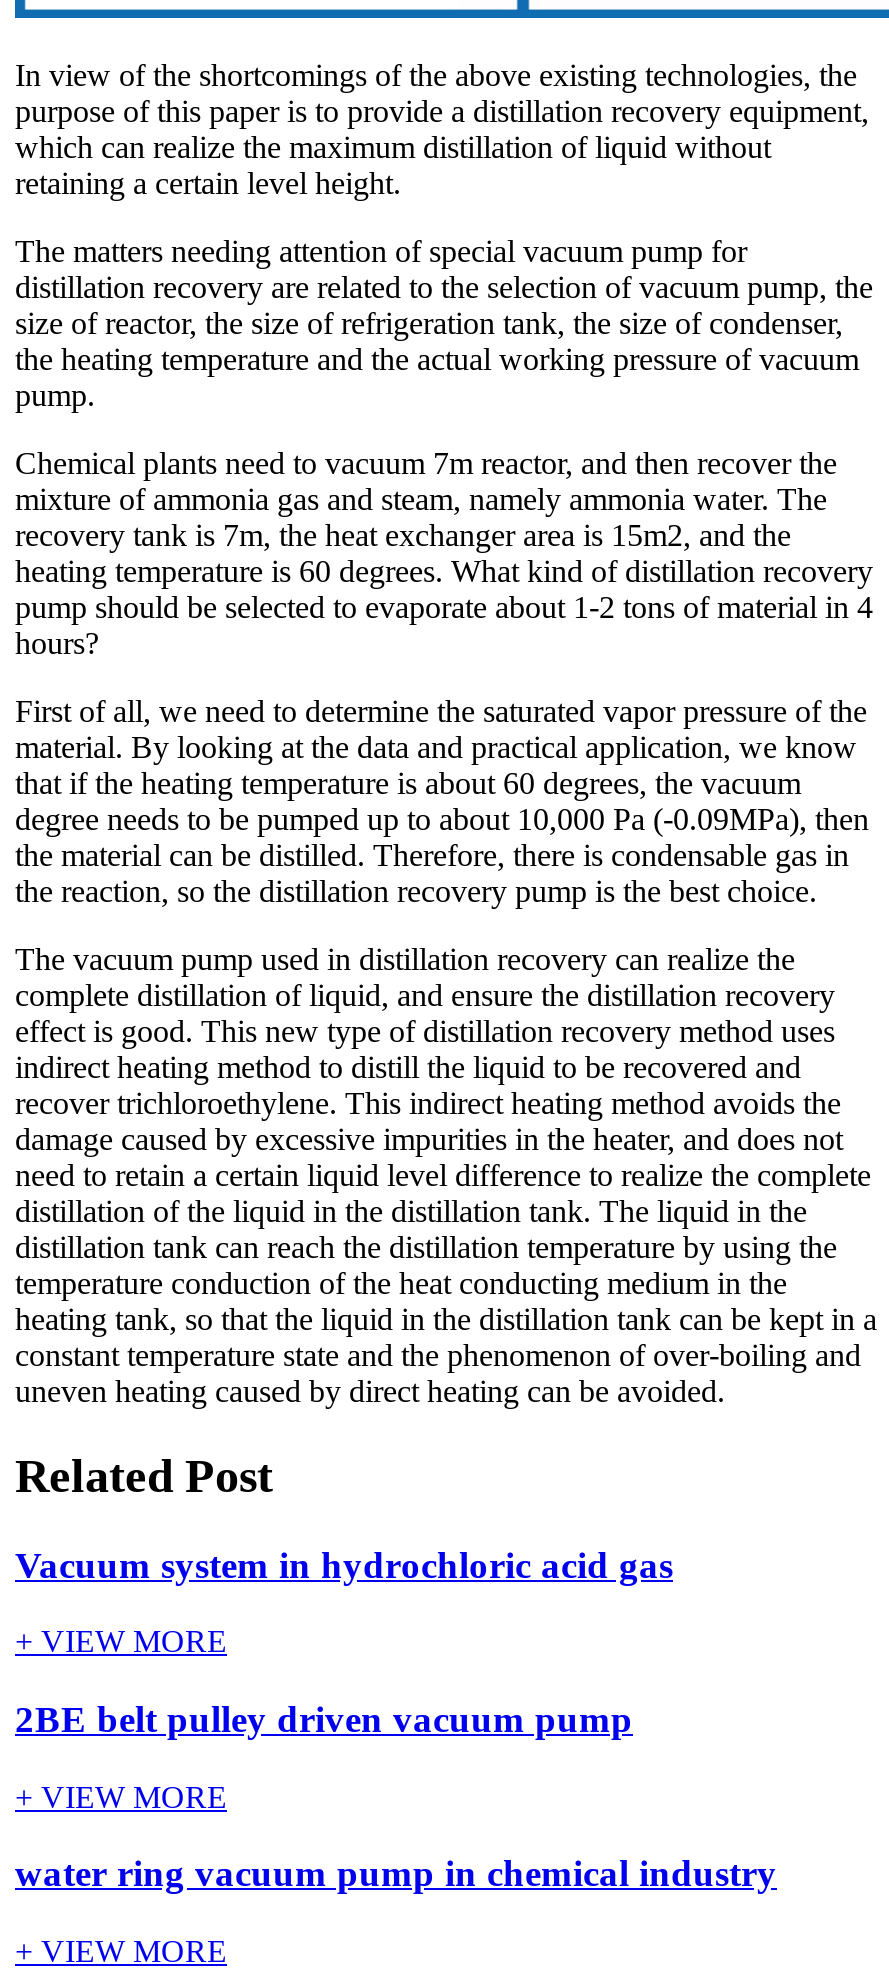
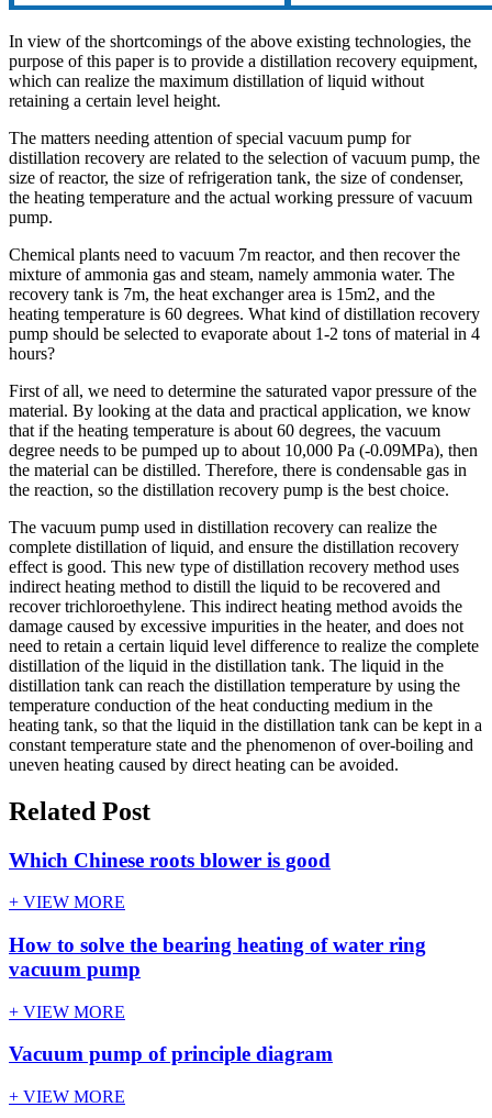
- Vacuum system in hydrochloric acid gas
+ Which Chinese roots blower is good

- 2BE belt pulley driven vacuum pump
+ How to solve the bearing heating of water ring
+ vacuum pump

- water ring vacuum pump in chemical industry
+ Vacuum pump of principle diagram
